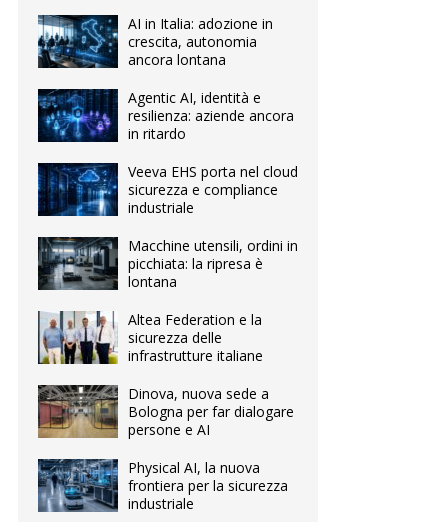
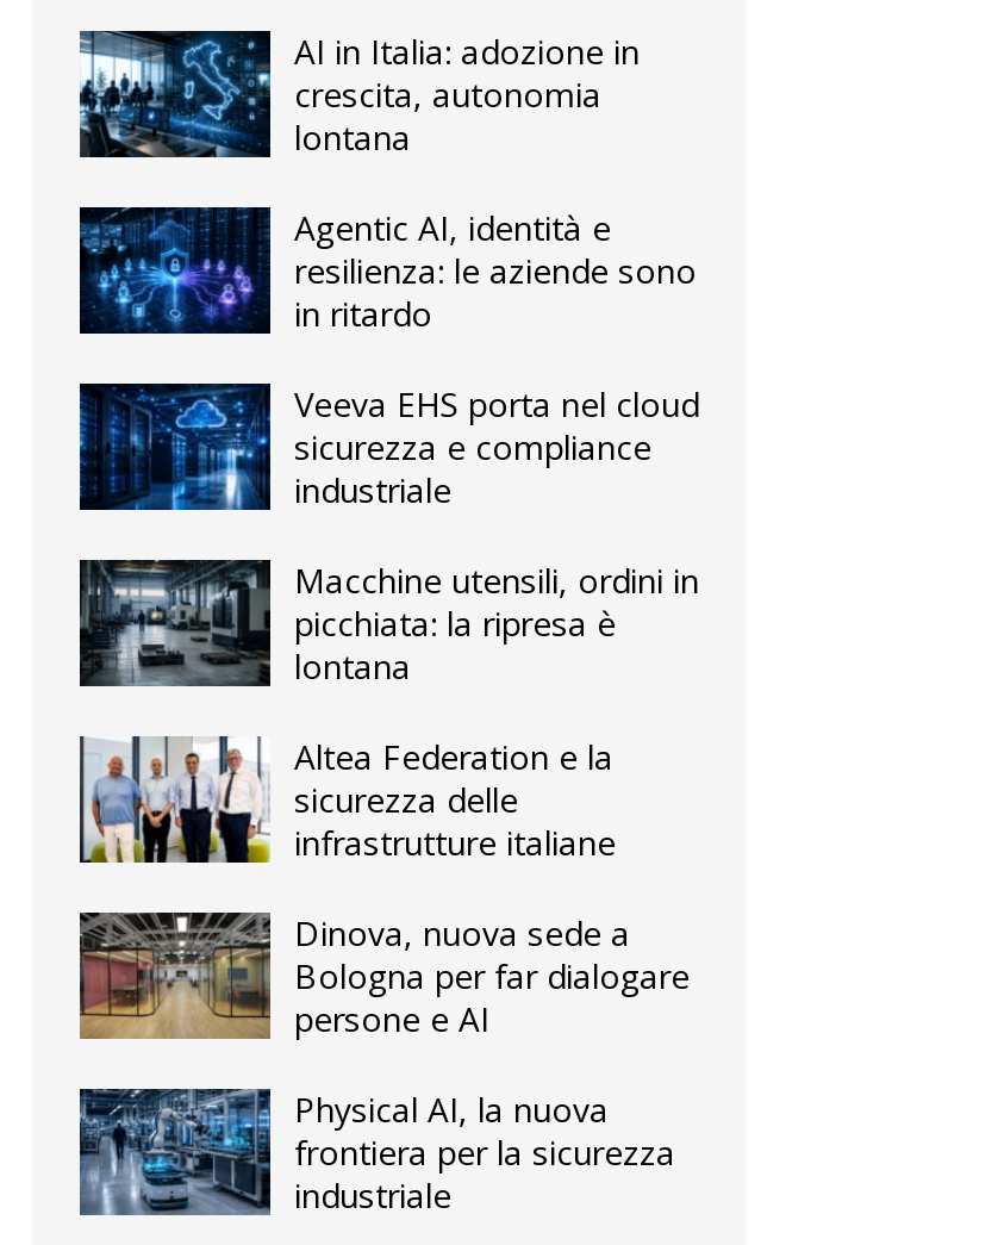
- ancora lontana
+ lontana

- resilienza: aziende ancora
+ resilienza: le aziende sono
